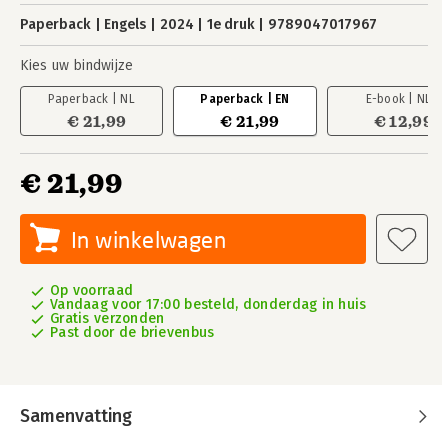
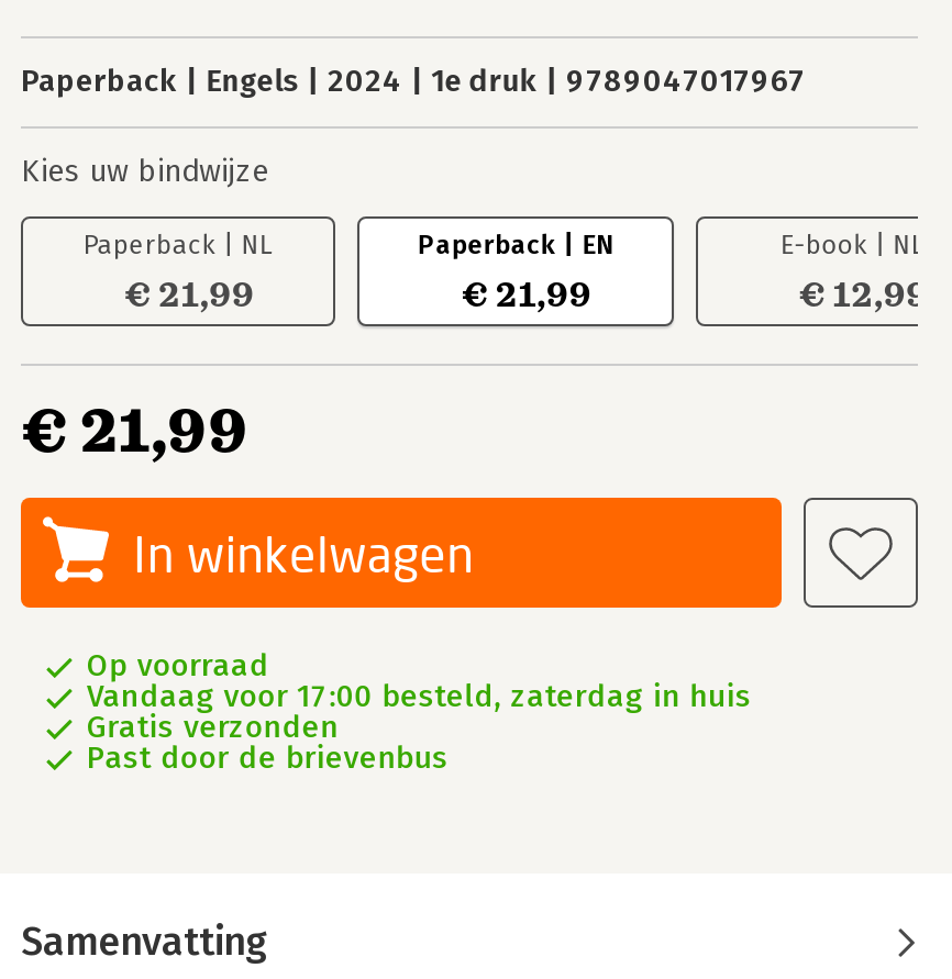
- Vandaag voor 17:00 besteld, donderdag in huis
+ Vandaag voor 17:00 besteld, zaterdag in huis
